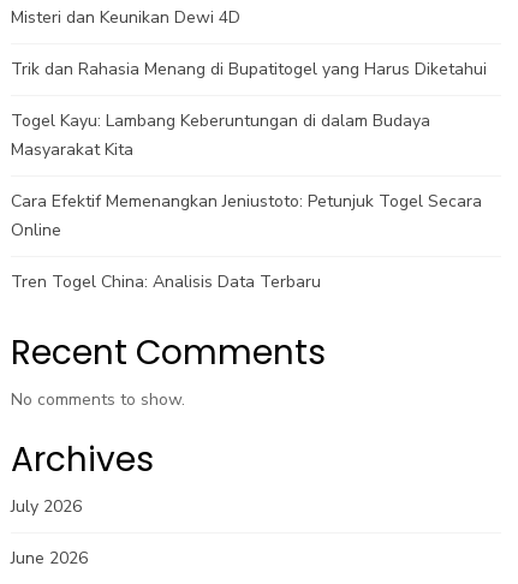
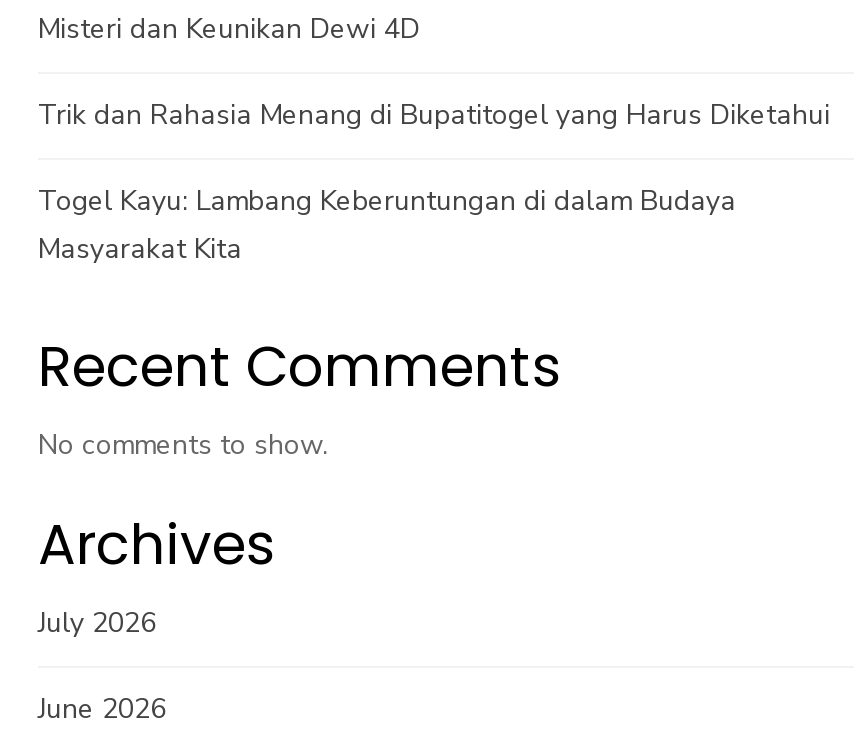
- Cara Efektif Memenangkan Jeniustoto: Petunjuk Togel Secara
- Online
- Tren Togel China: Analisis Data Terbaru
